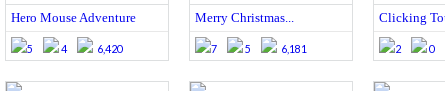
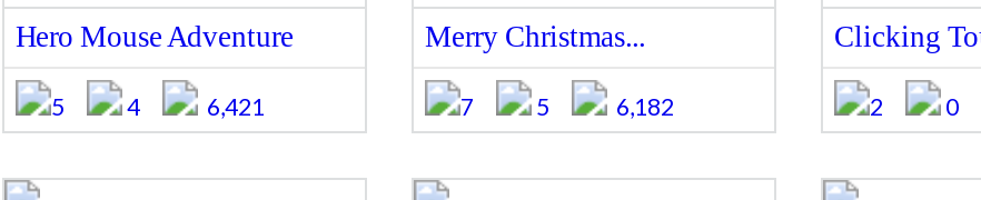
- 6,420
+ 6,421

- 6,181
+ 6,182
